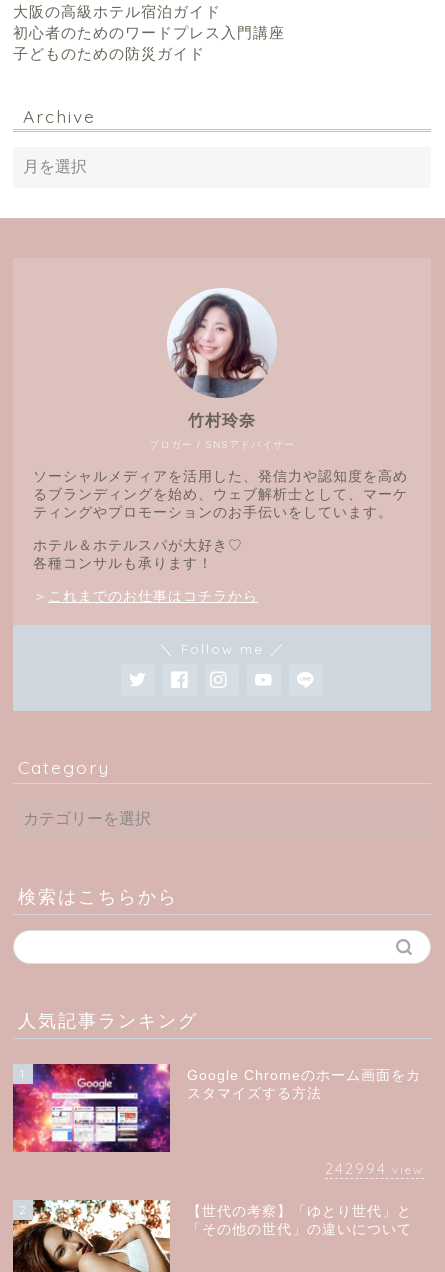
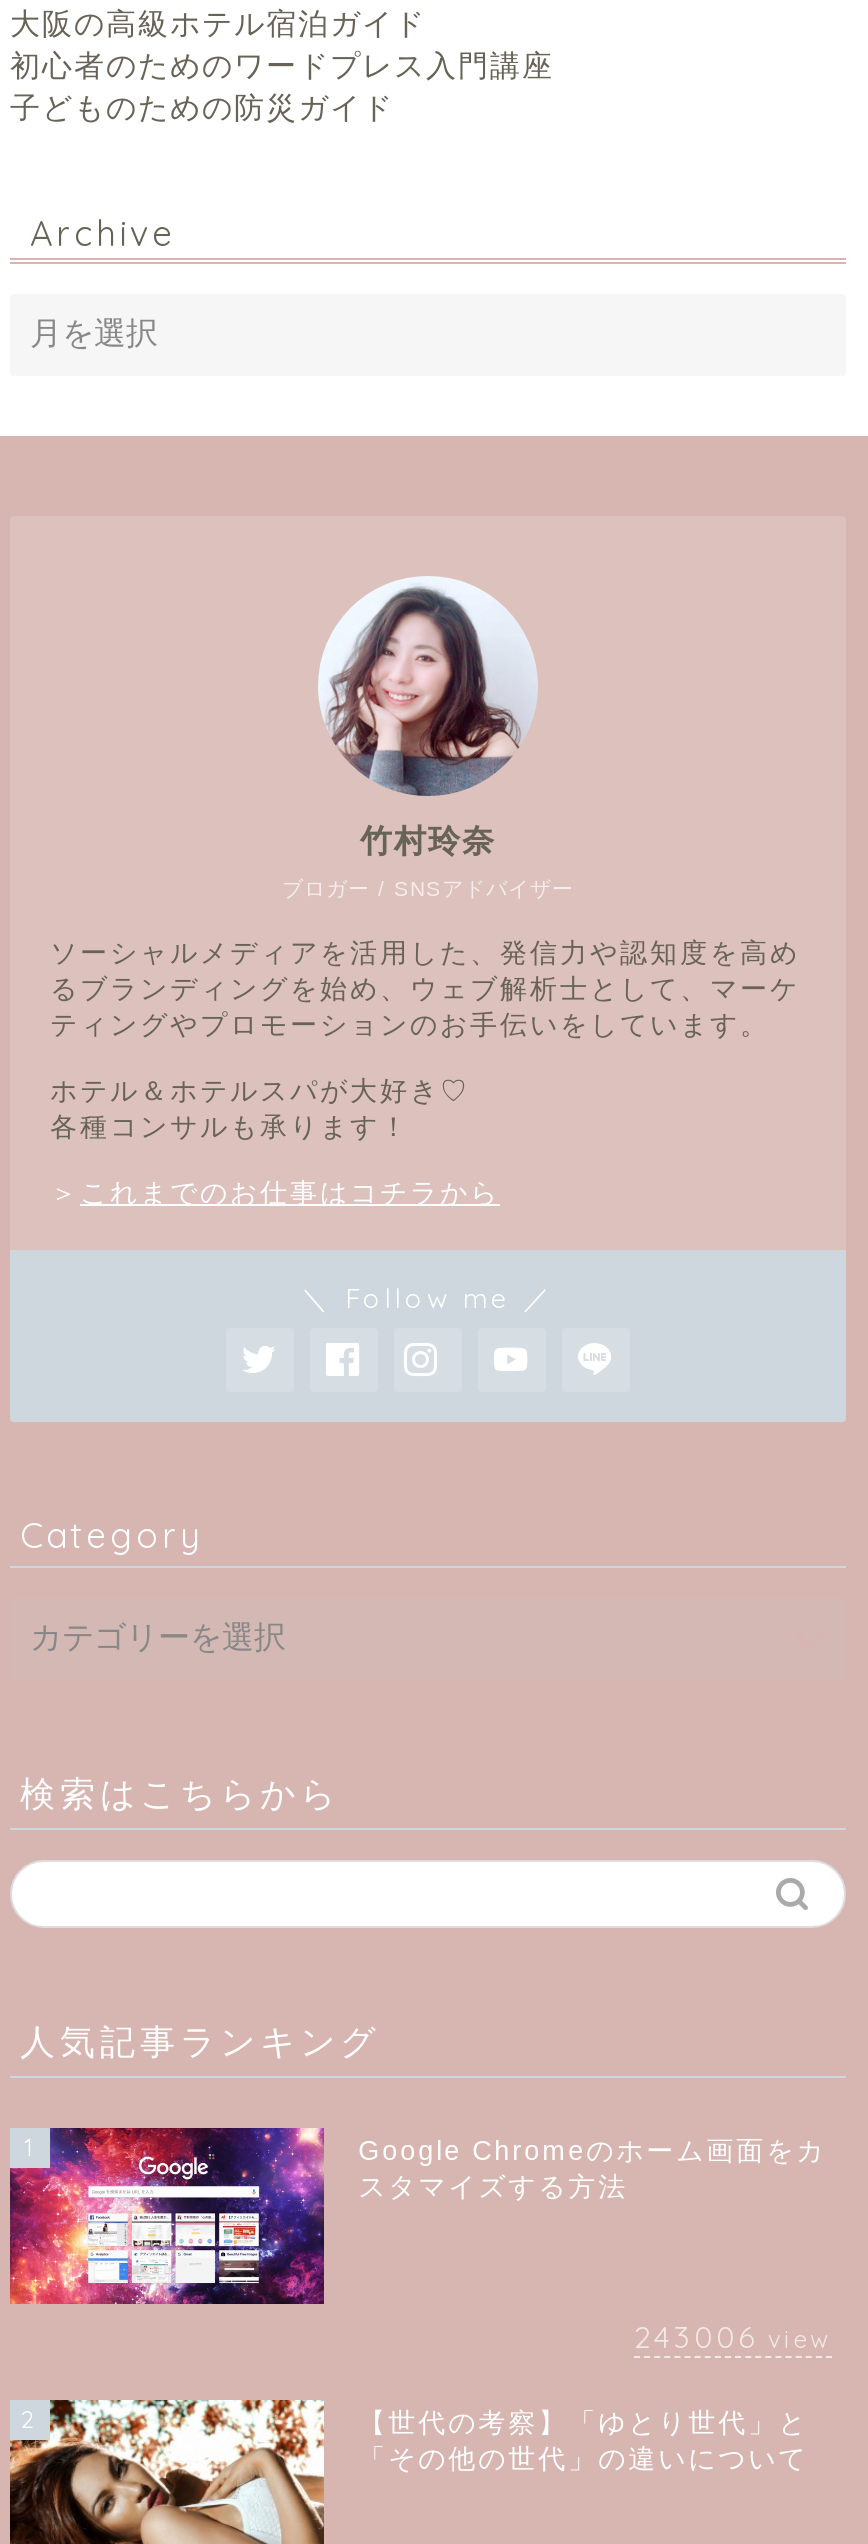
- 242994 view
+ 243006 view
